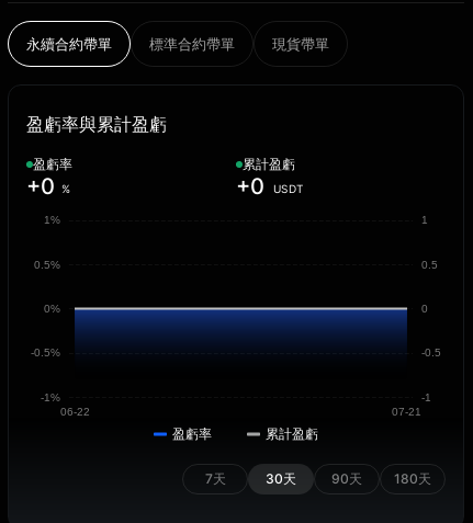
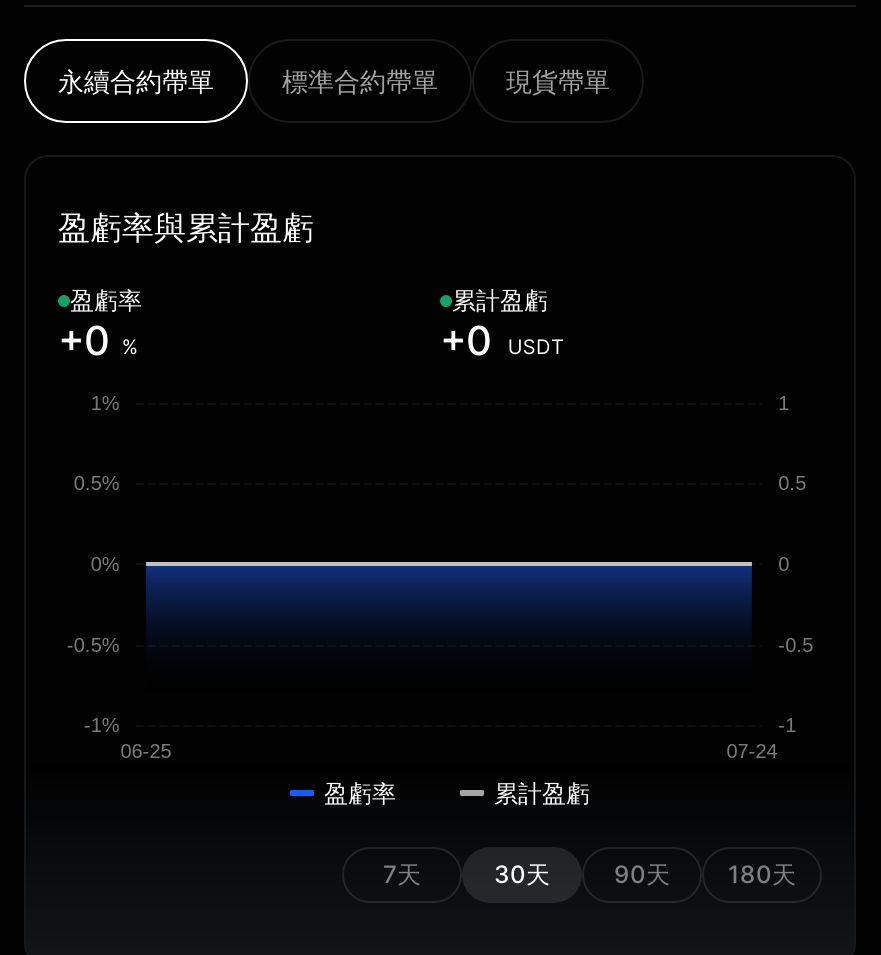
- 06-22
+ 06-25

- 07-21
+ 07-24
